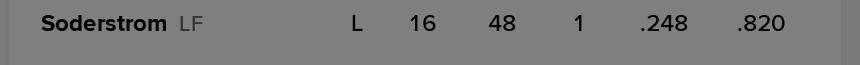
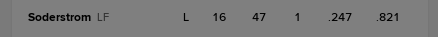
- 48
+ 47

- .248
+ .247

- .820
+ .821
